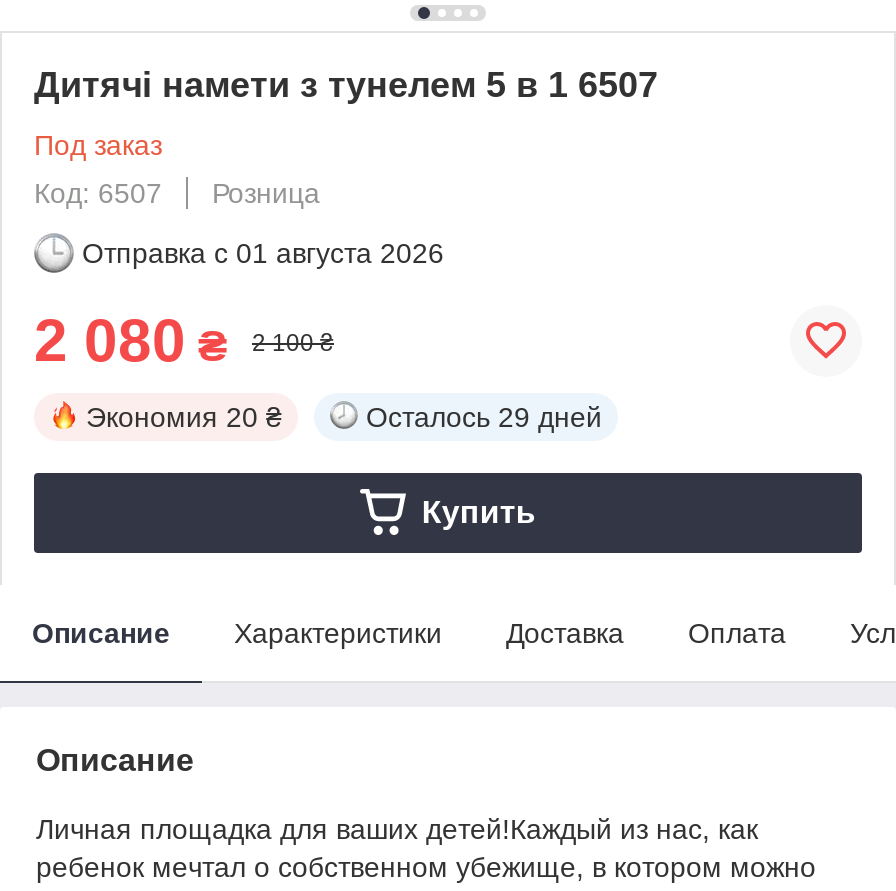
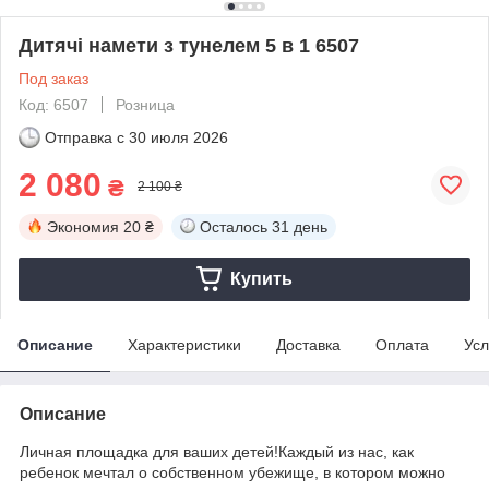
- Отправка с 01 августа 2026
+ Отправка с 30 июля 2026

- Осталось 29 дней
+ Осталось 31 день
